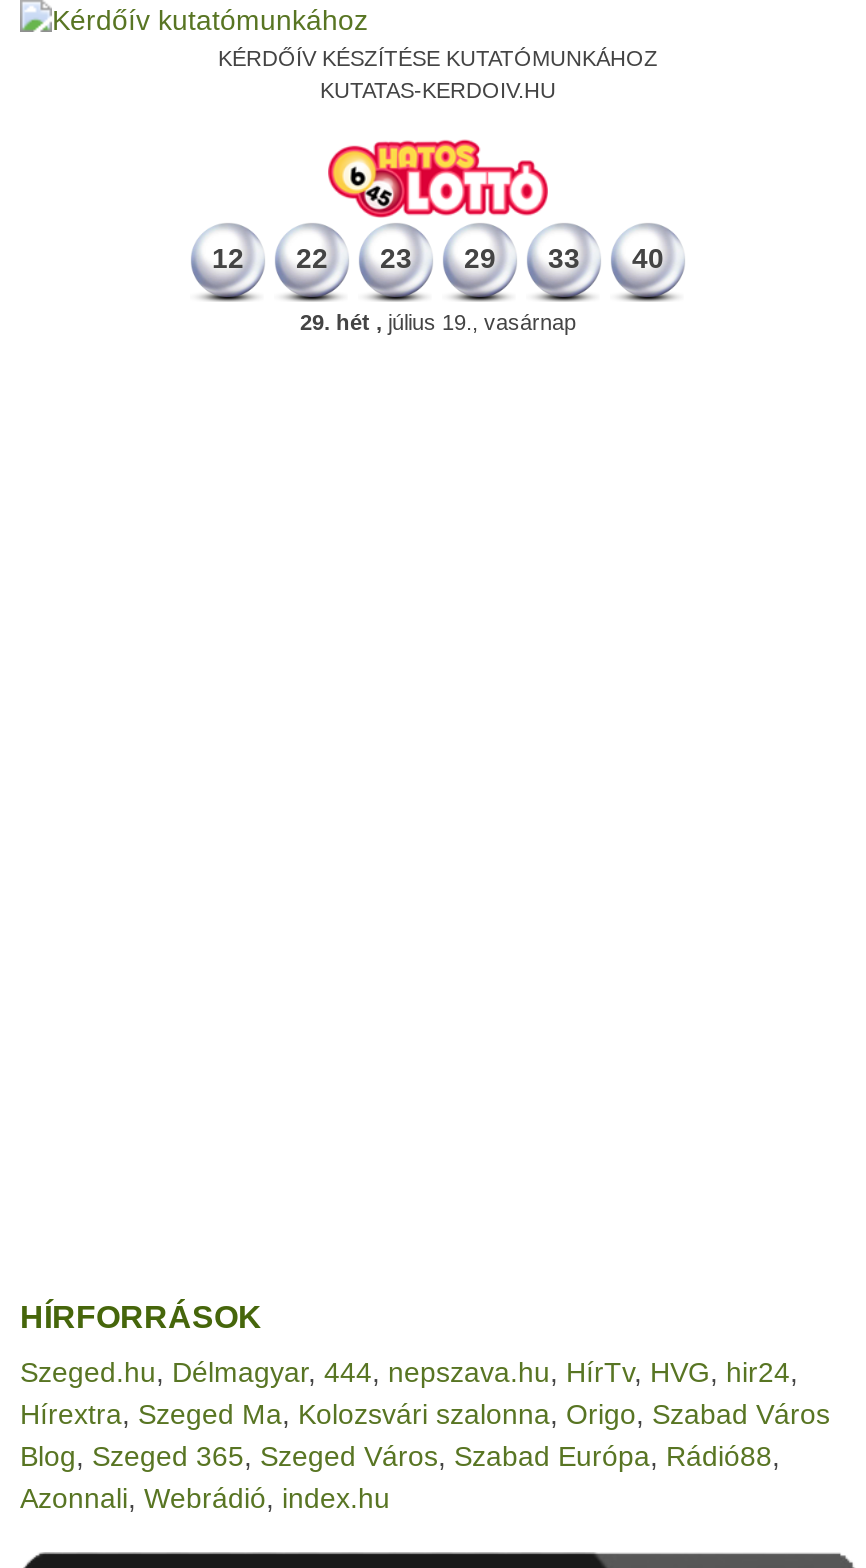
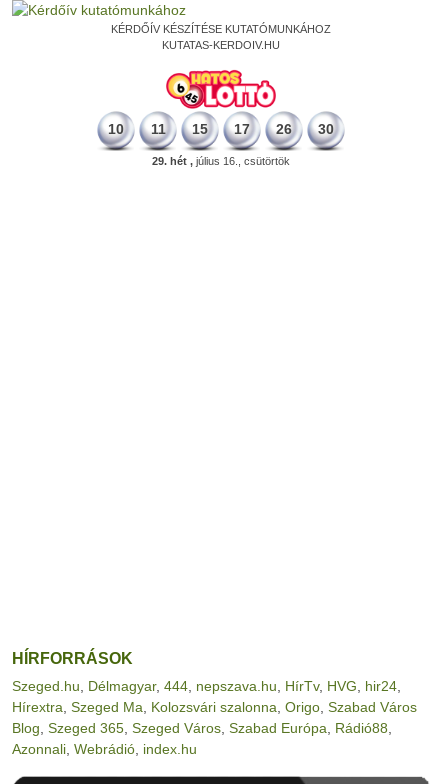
- 12
+ 10

- 22
+ 11

- 23
+ 15

- 29
+ 17

- 33
+ 26

- 40
+ 30

- 29. hét , július 19., vasárnap
+ 29. hét , július 16., csütörtök
